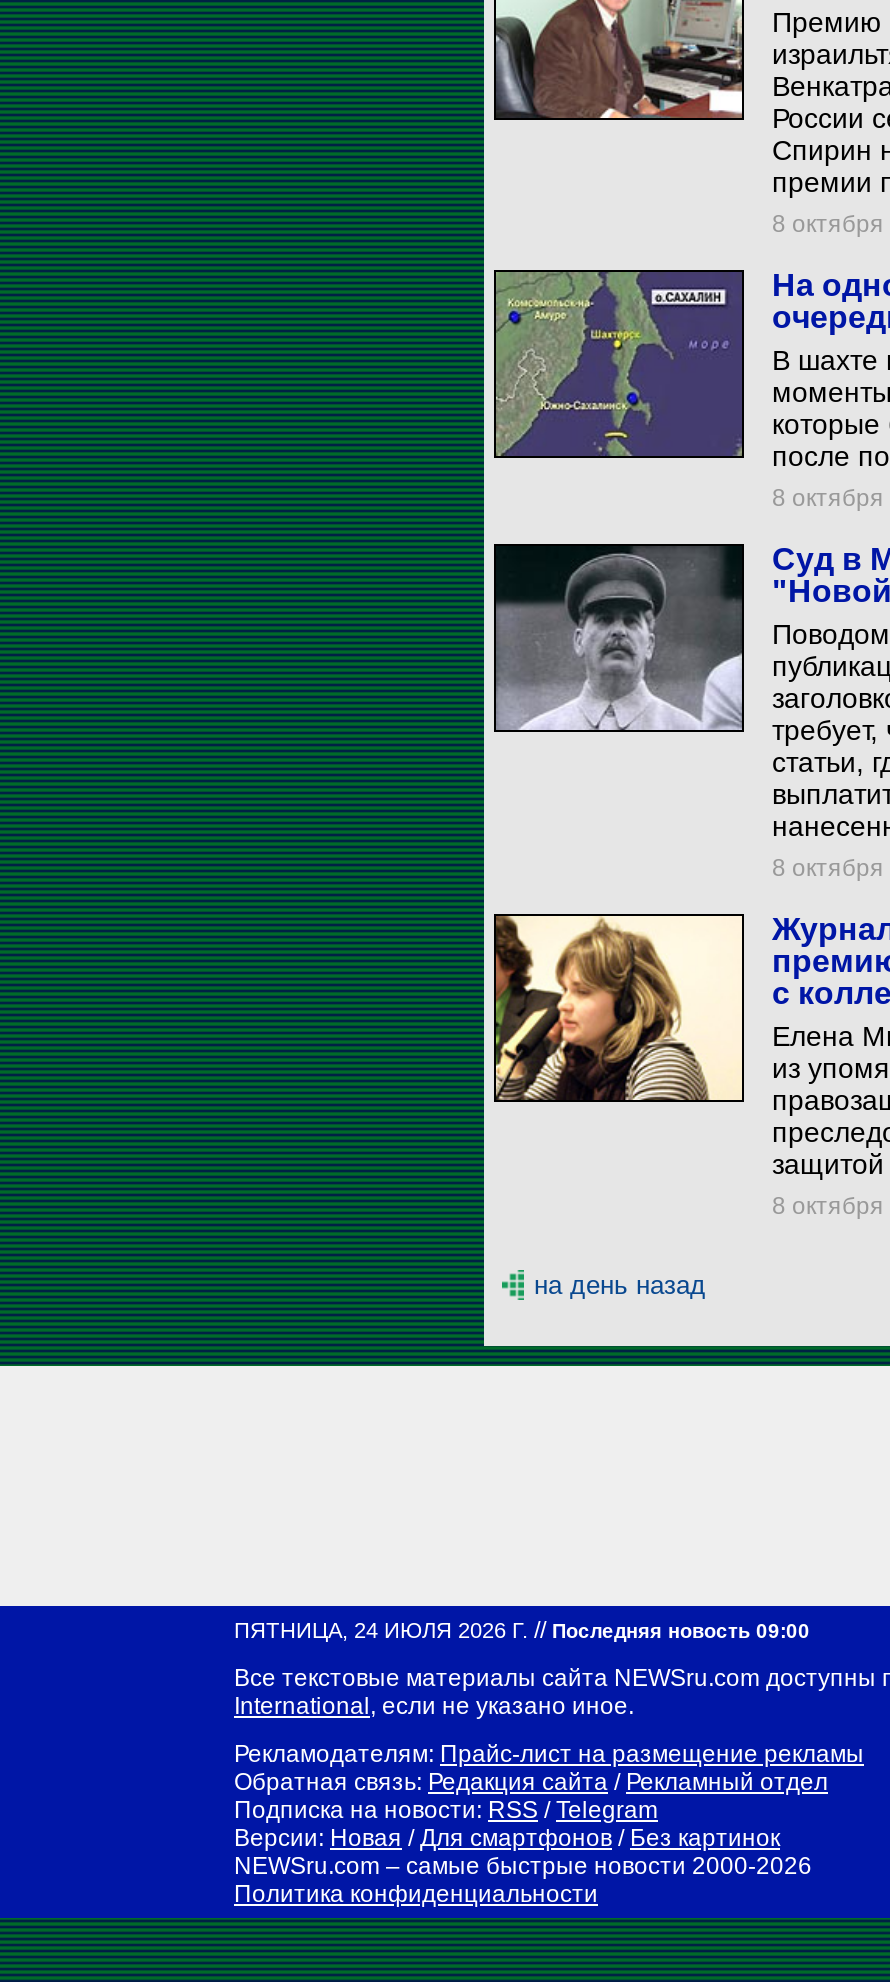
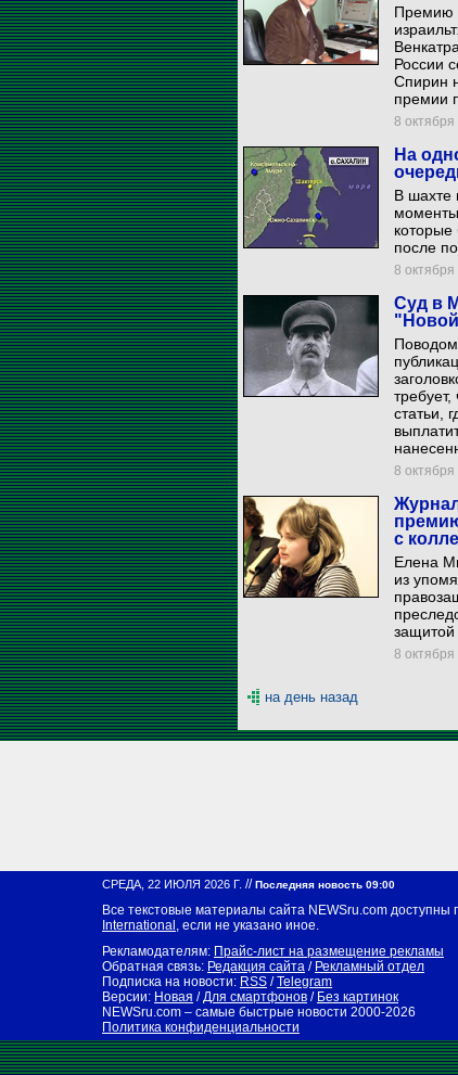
- ПЯТНИЦА, 24 ИЮЛЯ 2026 Г. // Последняя новость 09:00
+ СРЕДА, 22 ИЮЛЯ 2026 Г. // Последняя новость 09:00
